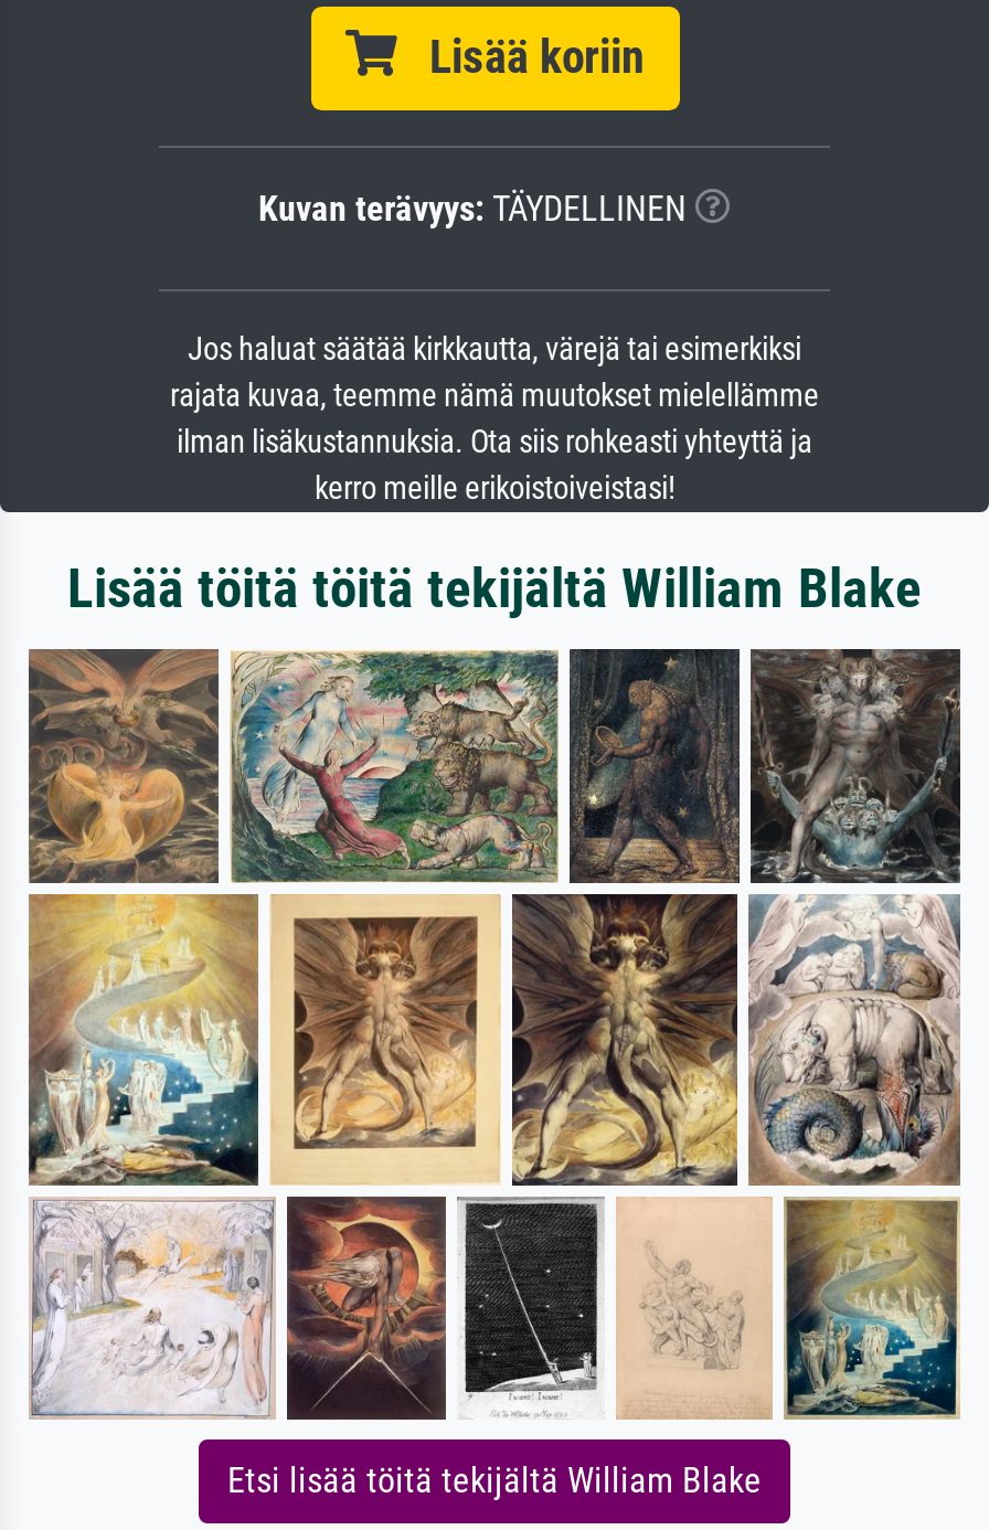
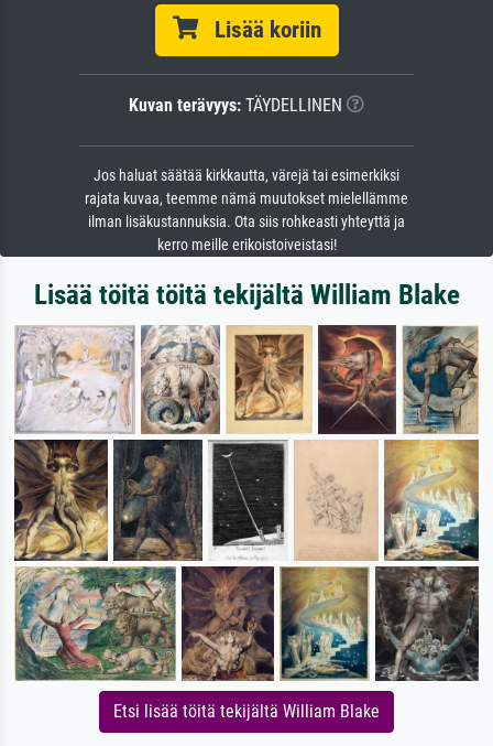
- [image]
+ [image]
